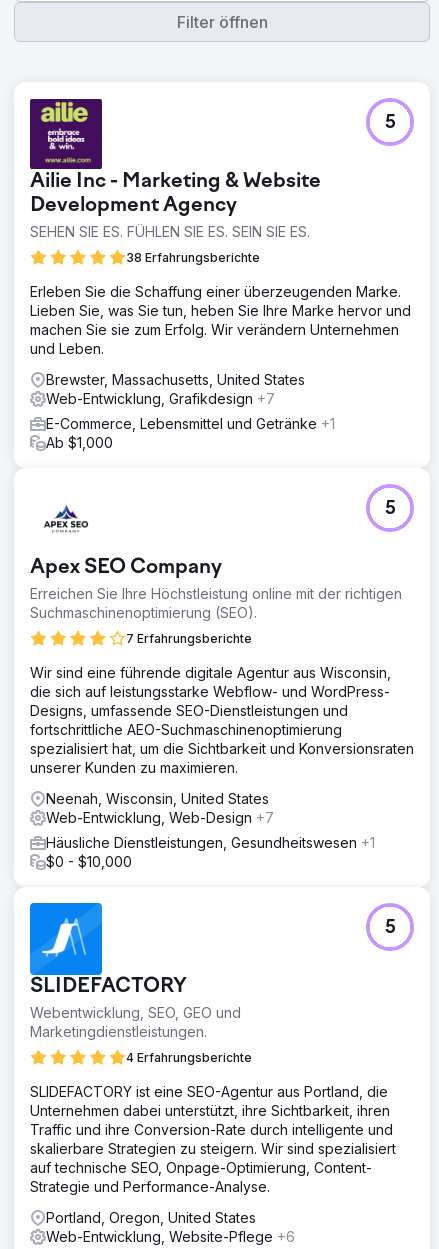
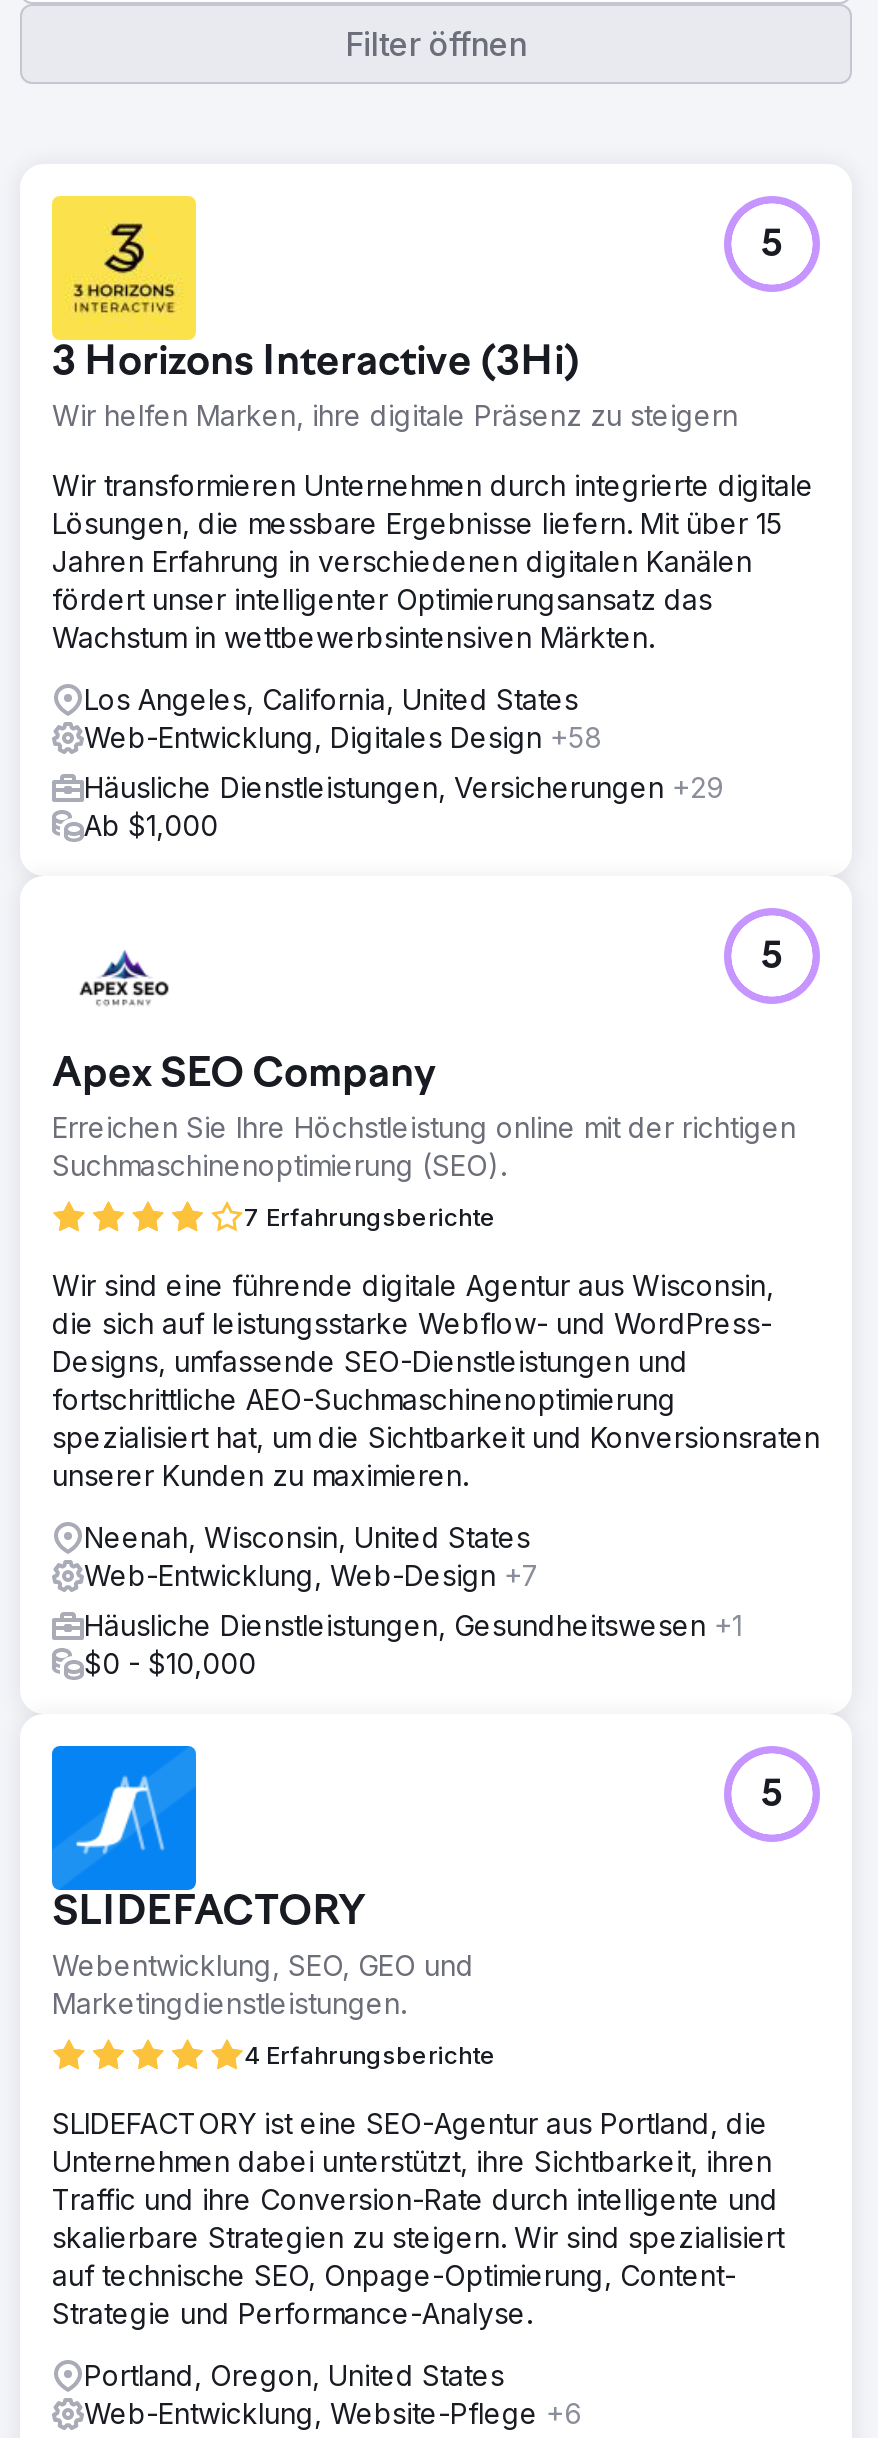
- [image]
- Ailie Inc - Marketing & Website
- Development Agency
- SEHEN SIE ES. FÜHLEN SIE ES. SEIN SIE ES.
- 38 Erfahrungsberichte
+ [image]
+ 3 Horizons Interactive (3Hi)
+ Wir helfen Marken, ihre digitale Präsenz zu steigern

- Erleben Sie die Schaffung einer überzeugenden Marke.
- Lieben Sie, was Sie tun, heben Sie Ihre Marke hervor und
- machen Sie sie zum Erfolg. Wir verändern Unternehmen
- und Leben.
+ Wir transformieren Unternehmen durch integrierte digitale
+ Lösungen, die messbare Ergebnisse liefern. Mit über 15
+ Jahren Erfahrung in verschiedenen digitalen Kanälen
+ fördert unser intelligenter Optimierungsansatz das
+ Wachstum in wettbewerbsintensiven Märkten.

- Brewster, Massachusetts, United States
- Web-Entwicklung, Grafikdesign +7
+ Los Angeles, California, United States
+ Web-Entwicklung, Digitales Design +58

- E-Commerce, Lebensmittel und Getränke +1
+ Häusliche Dienstleistungen, Versicherungen +29
